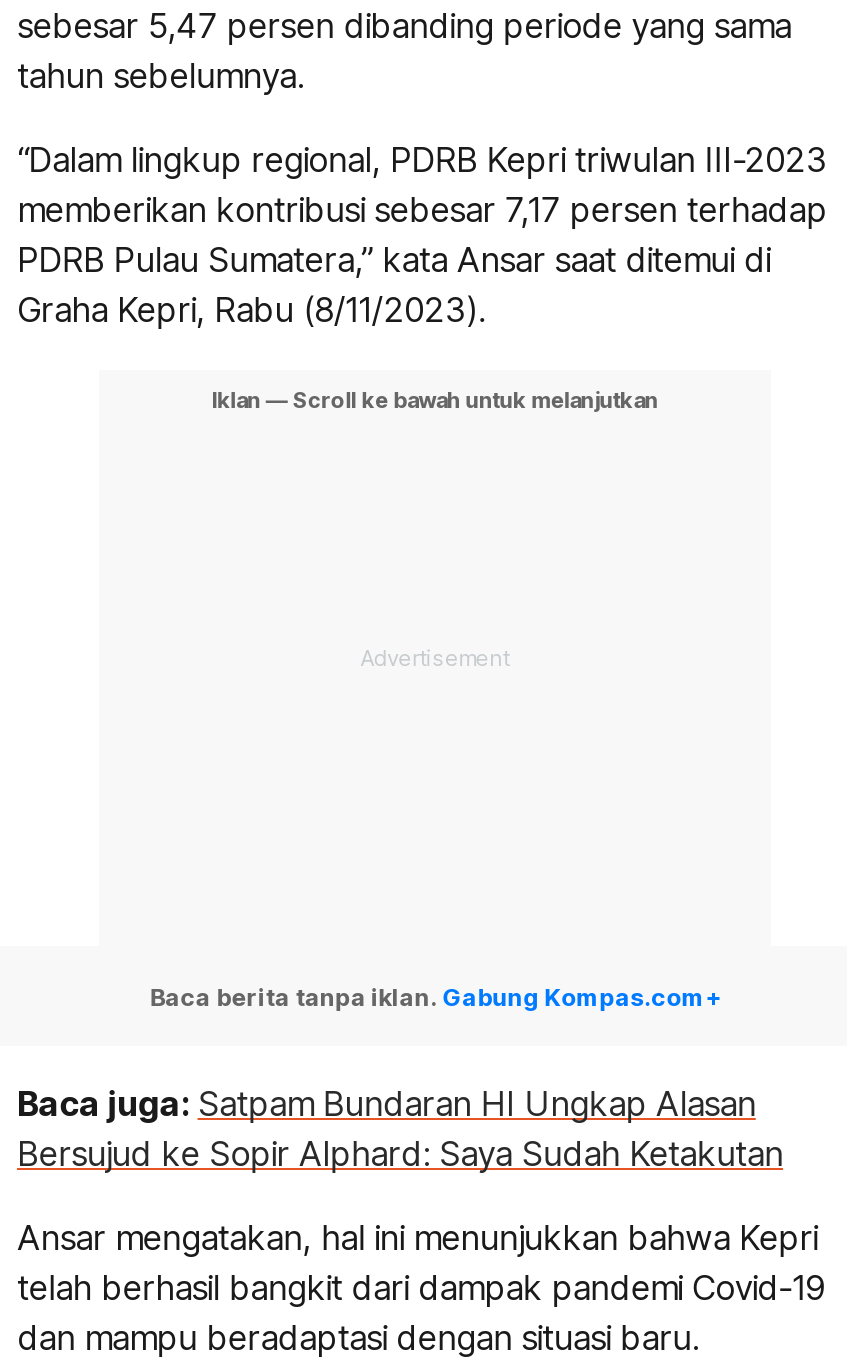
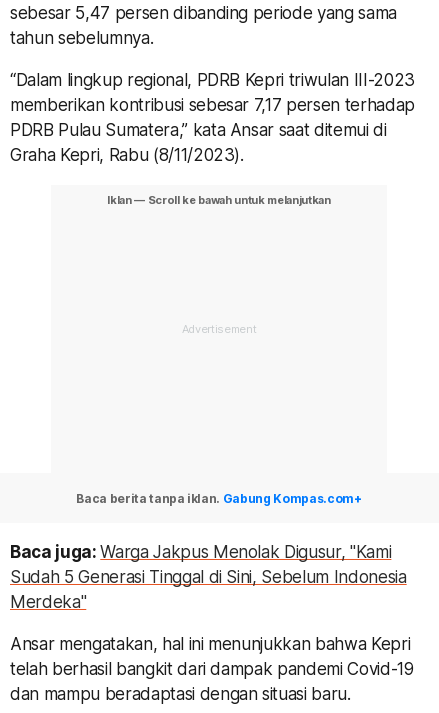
- Baca juga: Satpam Bundaran HI Ungkap Alasan
- Bersujud ke Sopir Alphard: Saya Sudah Ketakutan
+ Baca juga: Warga Jakpus Menolak Digusur, "Kami
+ Sudah 5 Generasi Tinggal di Sini, Sebelum Indonesia
+ Merdeka"
